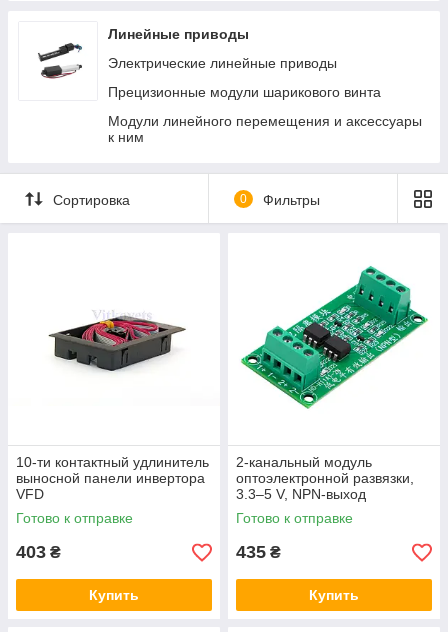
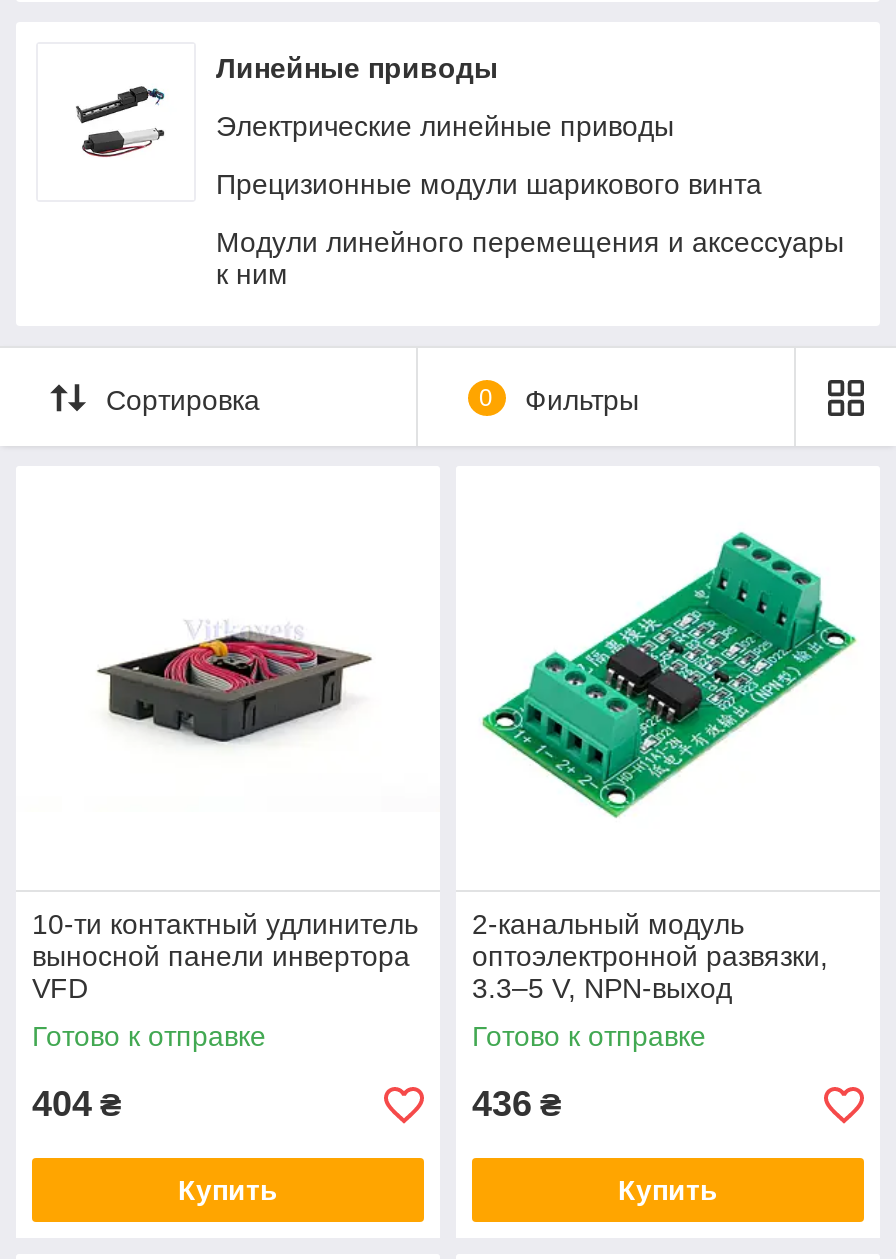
- 403 ₴
+ 404 ₴

- 435 ₴
+ 436 ₴
